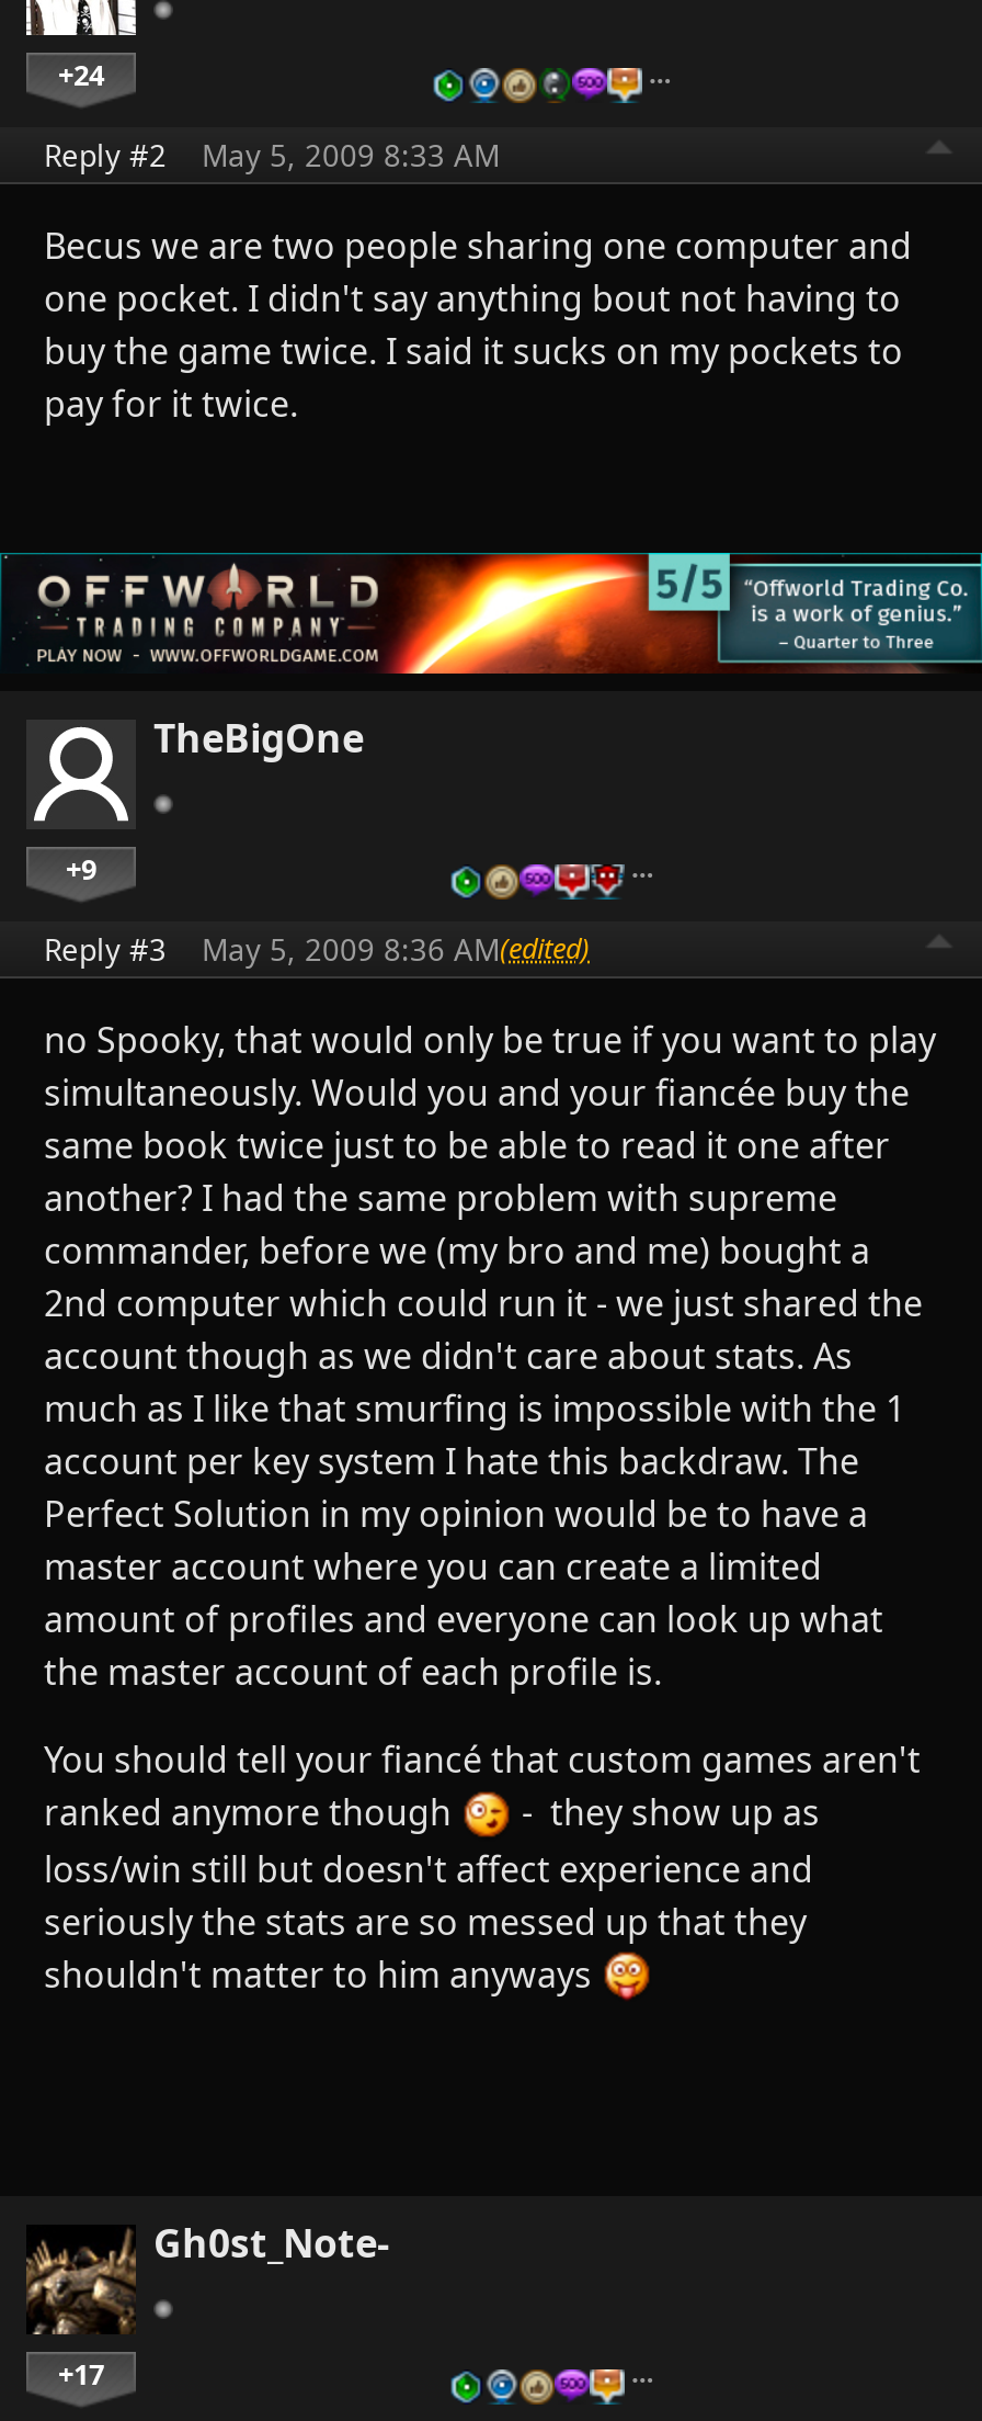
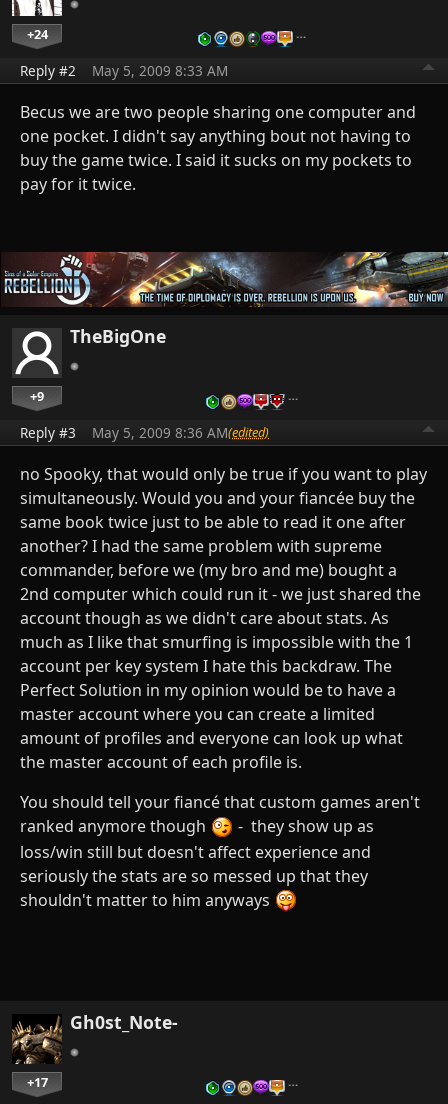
- [image]
+ [image]
